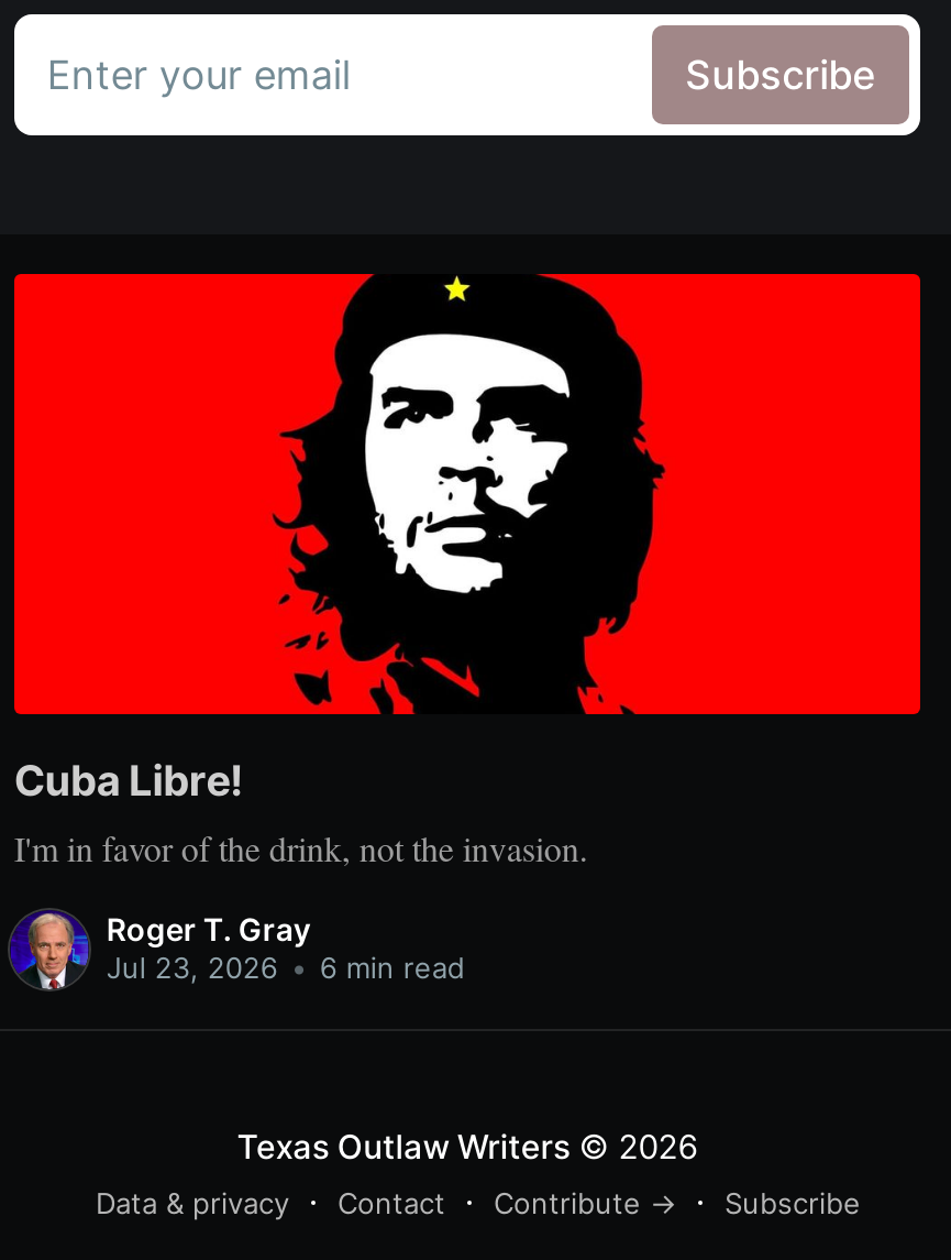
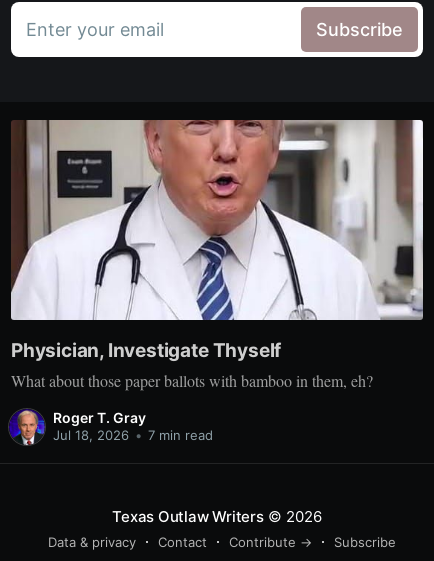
- [image]
- Cuba Libre!
- I'm in favor of the drink, not the invasion.
+ [image]
+ Physician, Investigate Thyself
+ What about those paper ballots with bamboo in them, eh?

- Jul 23, 2026 • 6 min read
+ Jul 18, 2026 • 7 min read
